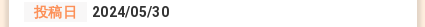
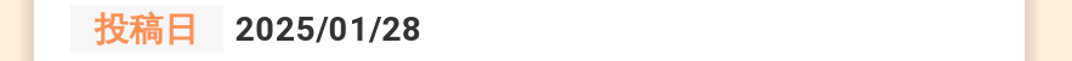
- 投稿日 2024/05/30
+ 投稿日 2025/01/28
